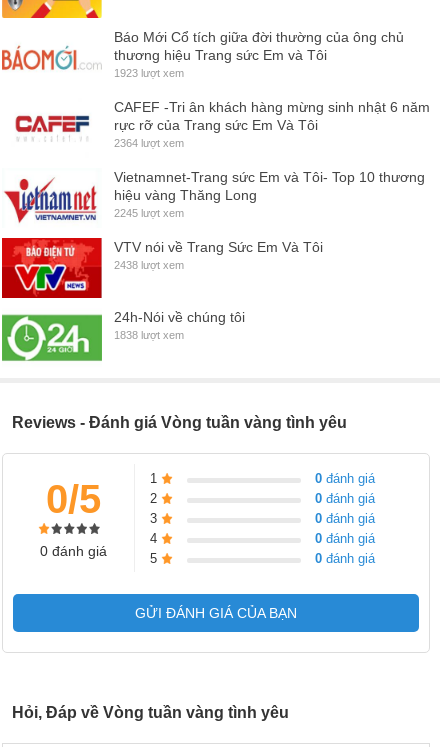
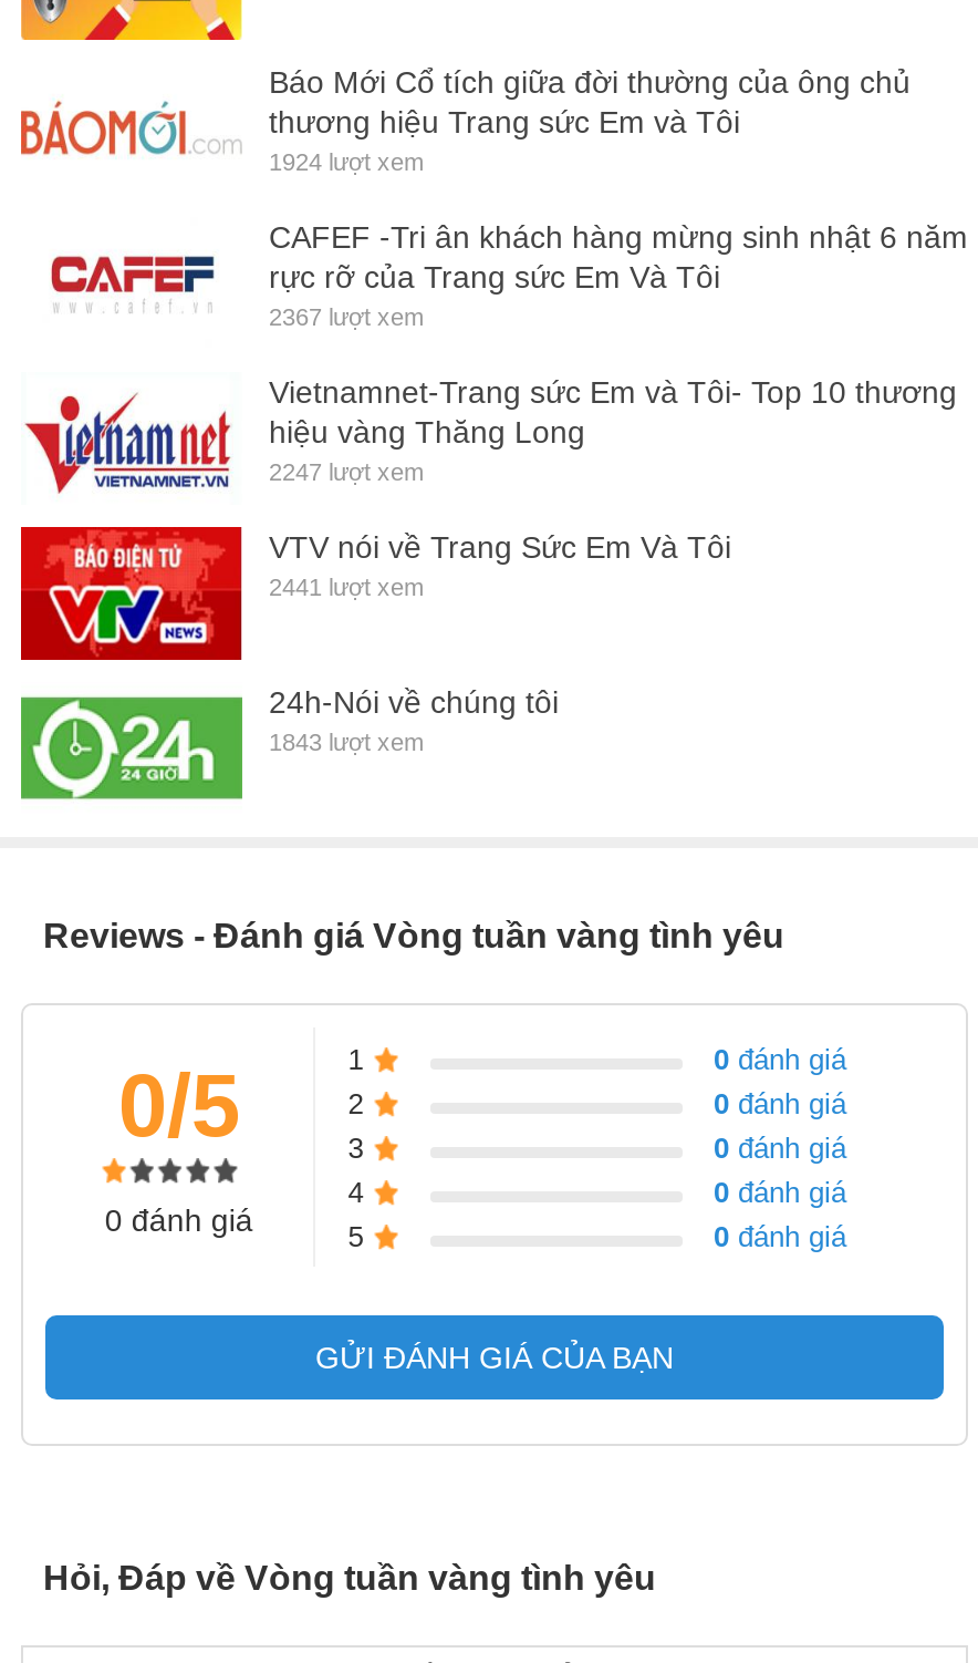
- 1923 lượt xem
+ 1924 lượt xem

- 2364 lượt xem
+ 2367 lượt xem

- 2245 lượt xem
+ 2247 lượt xem

- 2438 lượt xem
+ 2441 lượt xem

- 1838 lượt xem
+ 1843 lượt xem
